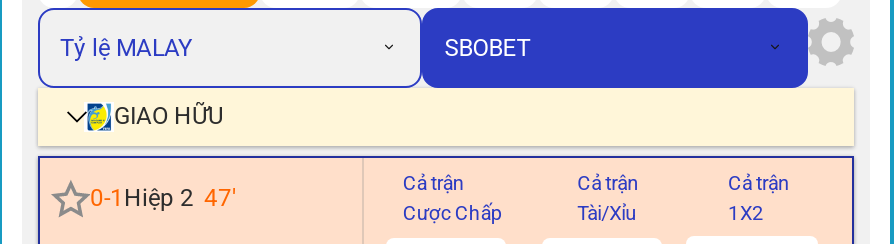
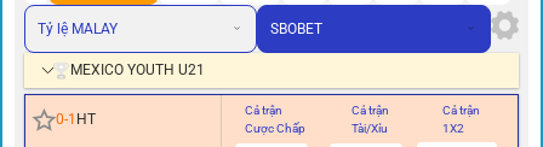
- GIAO HỮU
+ MEXICO YOUTH U21

- 0-1 Hiệp 2 47
+ 0-1 HT
